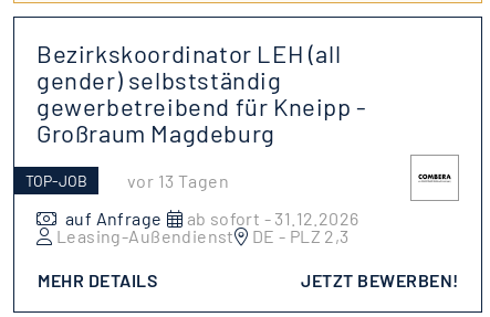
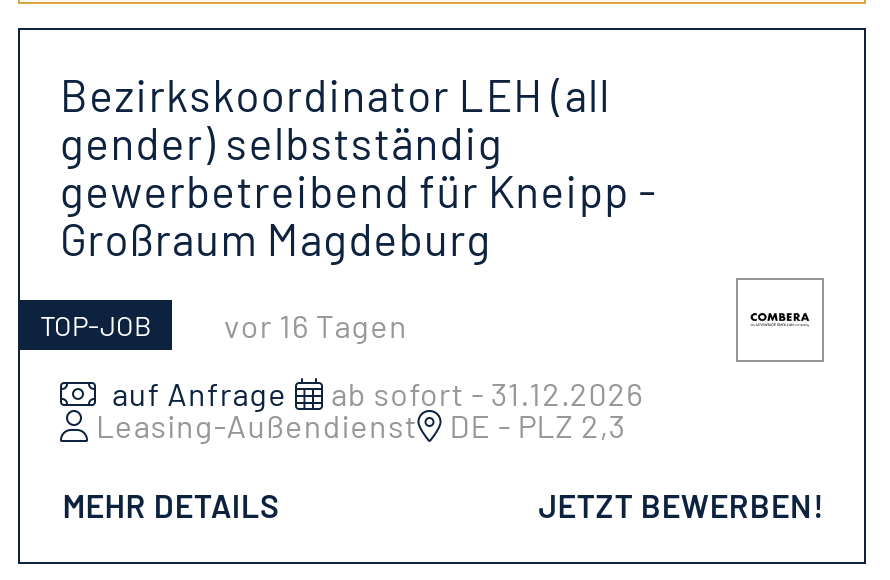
- vor 13 Tagen
+ vor 16 Tagen
